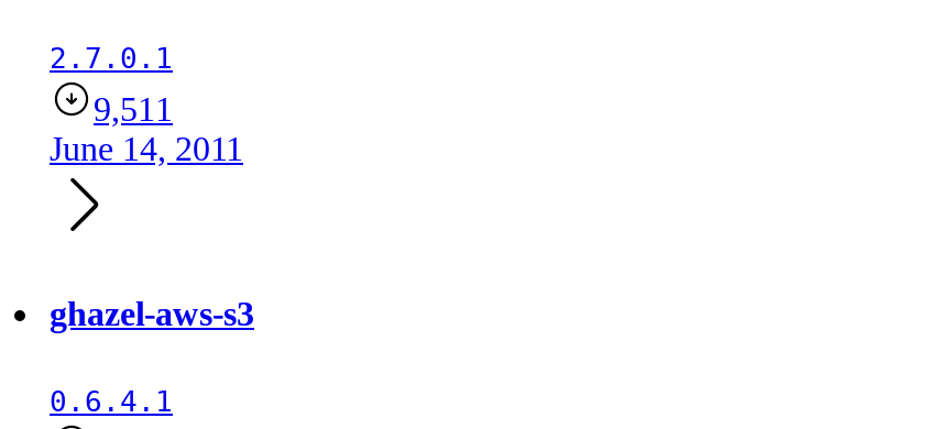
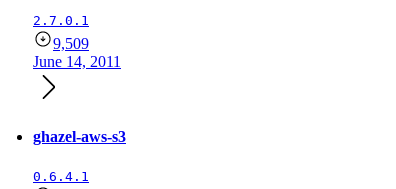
- 9,511
+ 9,509
